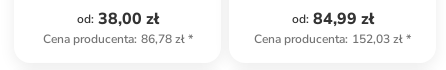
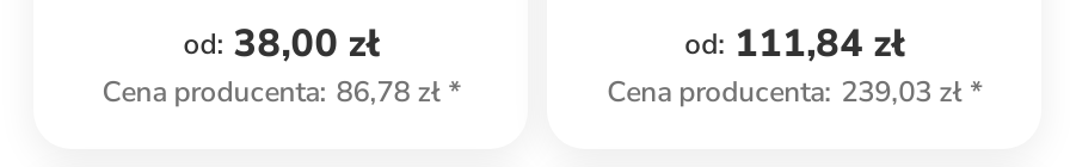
- od: 84,99 zł
+ od: 111,84 zł

- Cena producenta: 152,03 zł *
+ Cena producenta: 239,03 zł *
